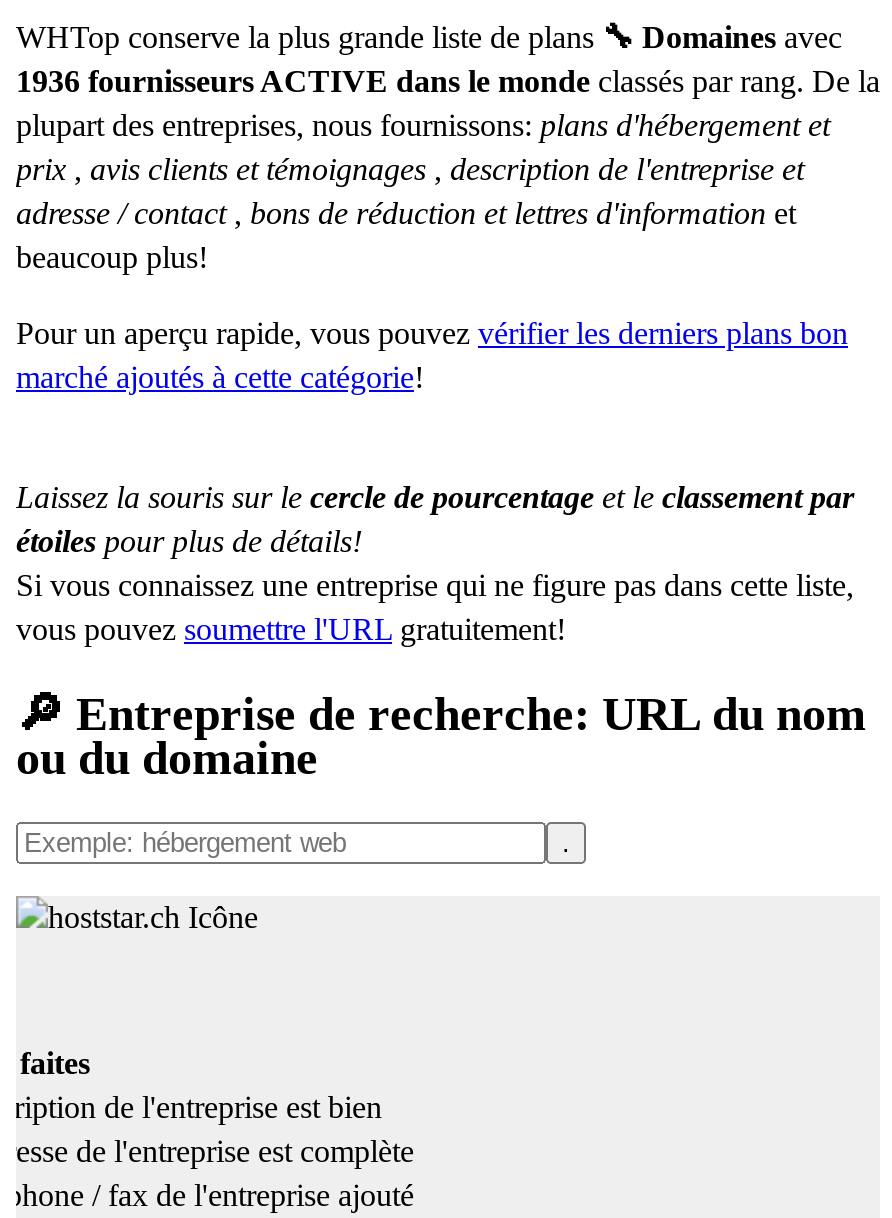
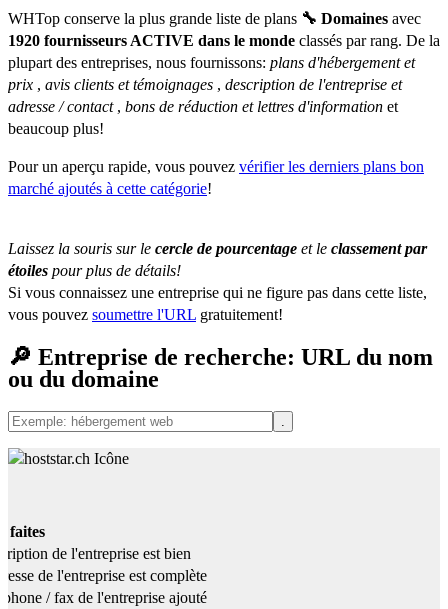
- 1936 fournisseurs ACTIVE dans le monde classés par rang. De la
+ 1920 fournisseurs ACTIVE dans le monde classés par rang. De la
